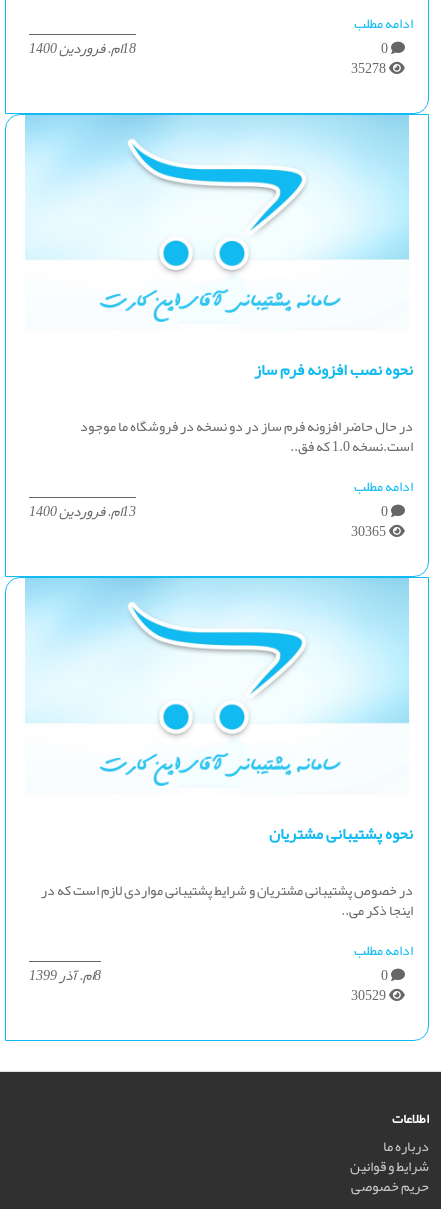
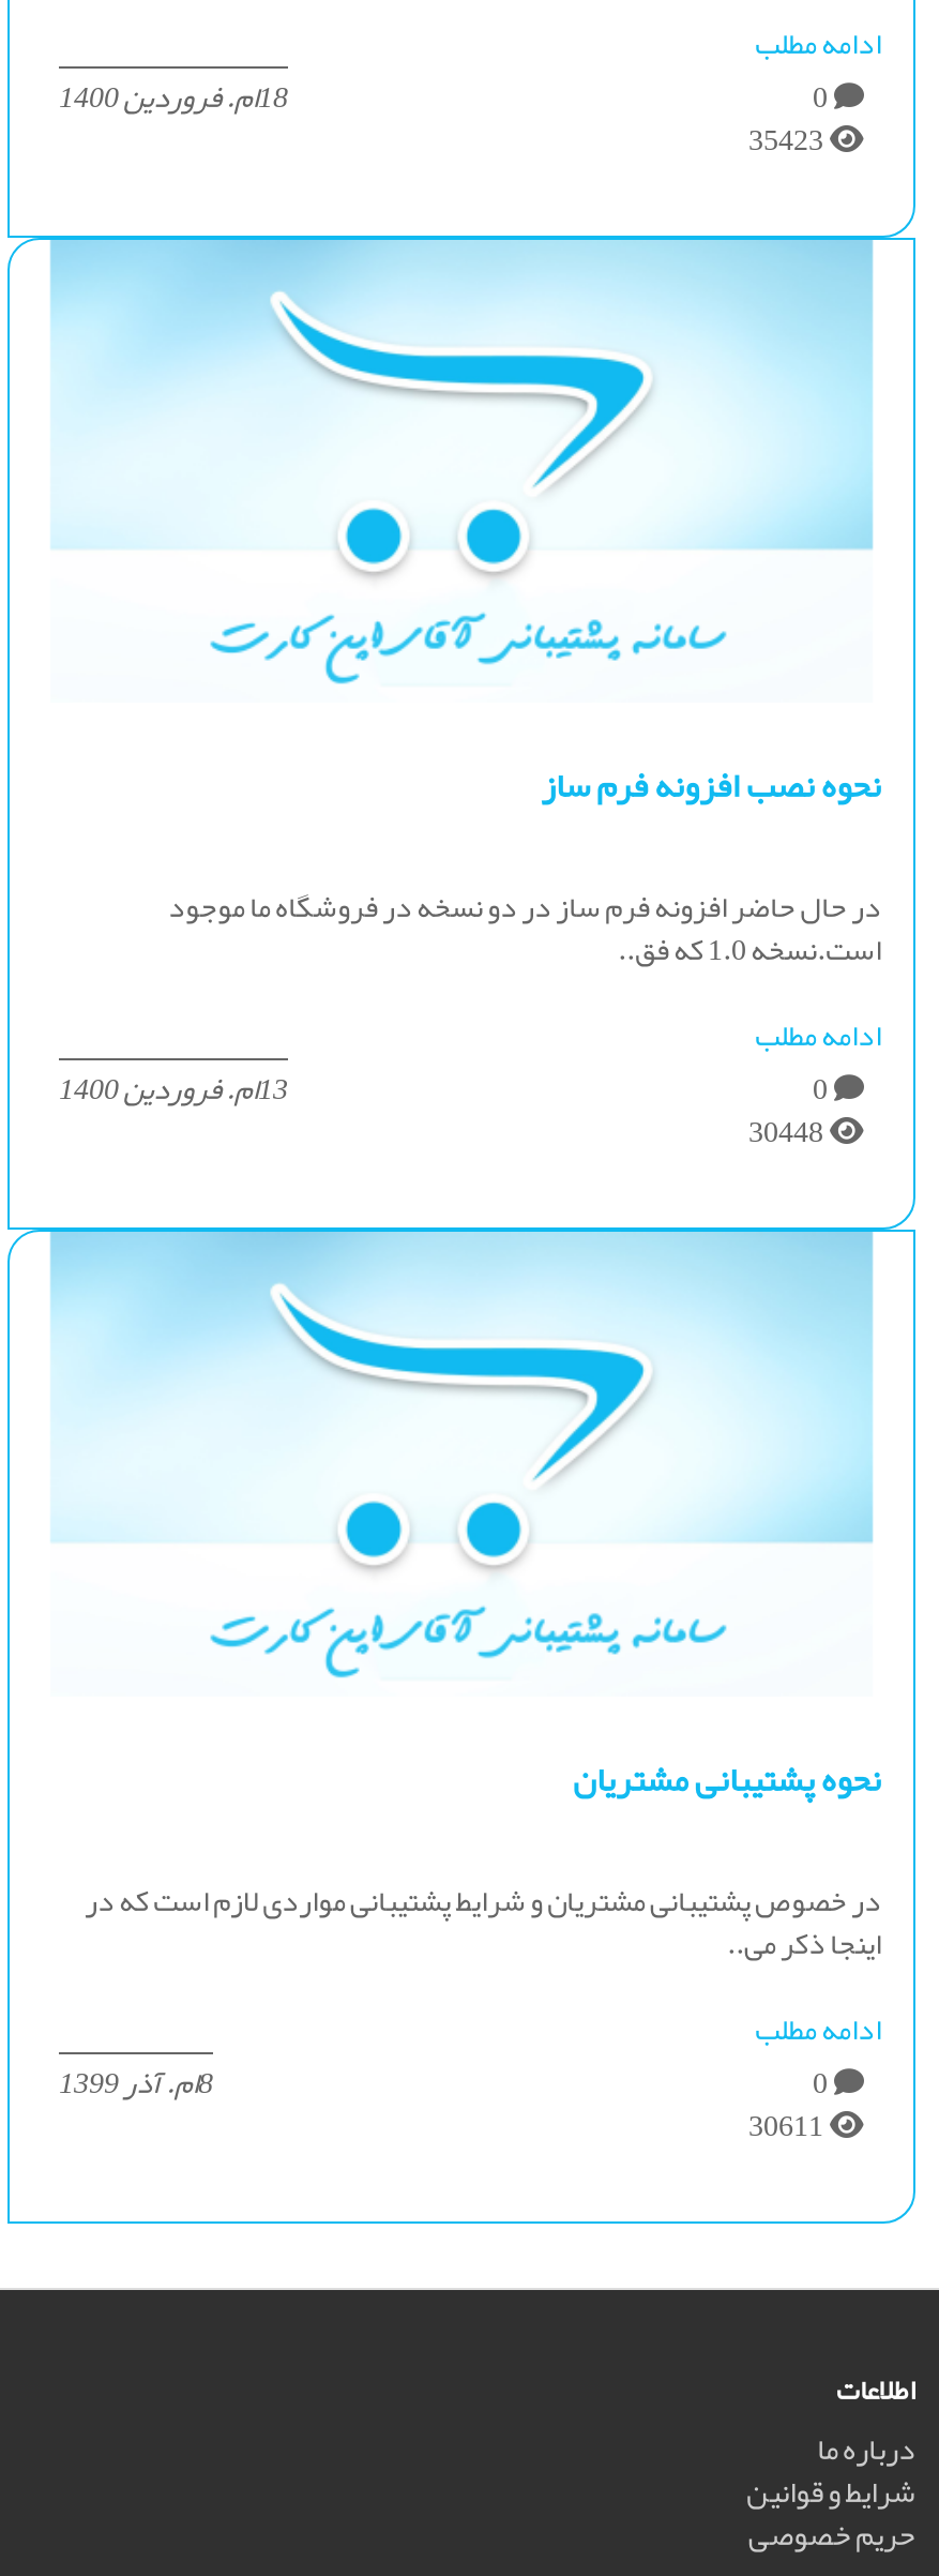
- 35278
+ 35423

- 30365
+ 30448

- 30529
+ 30611
